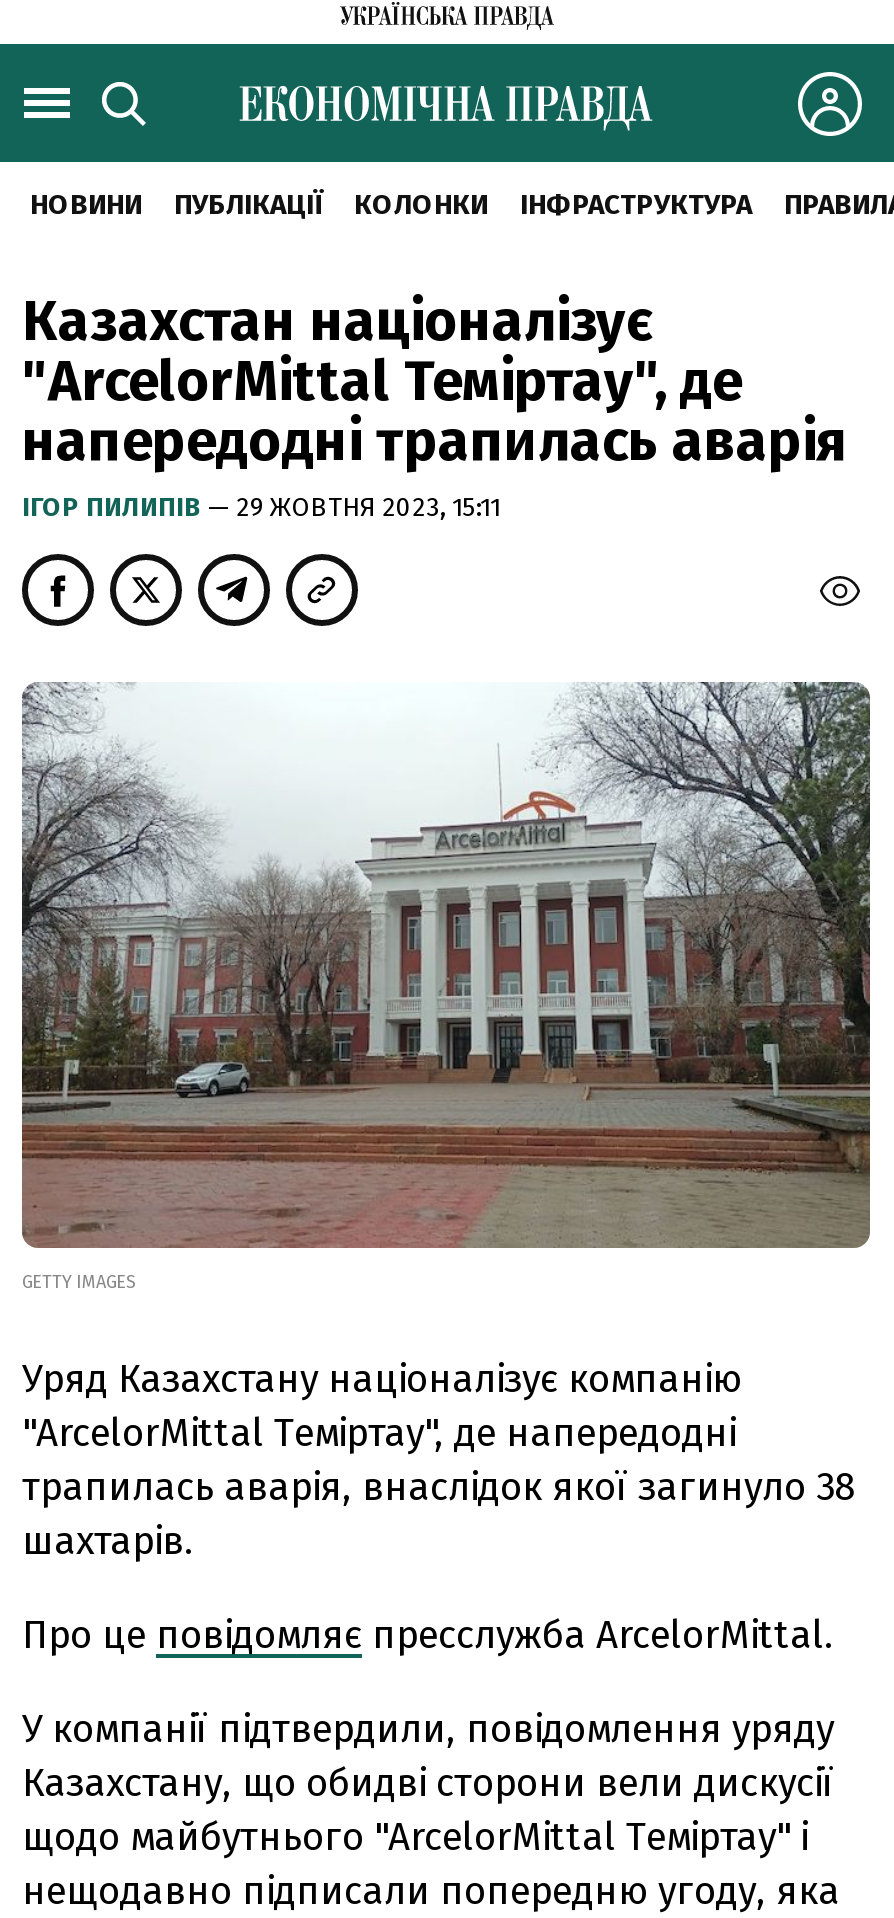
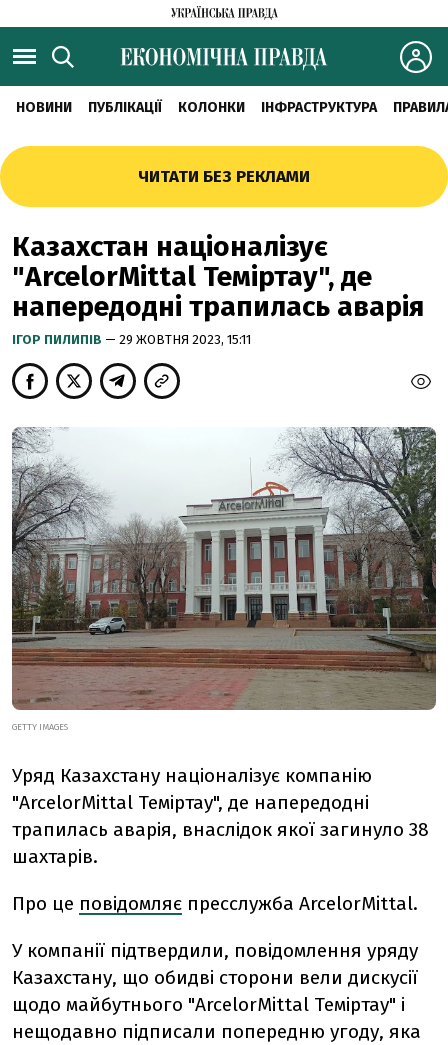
+ ЧИТАТИ БЕЗ РЕКЛАМИ
